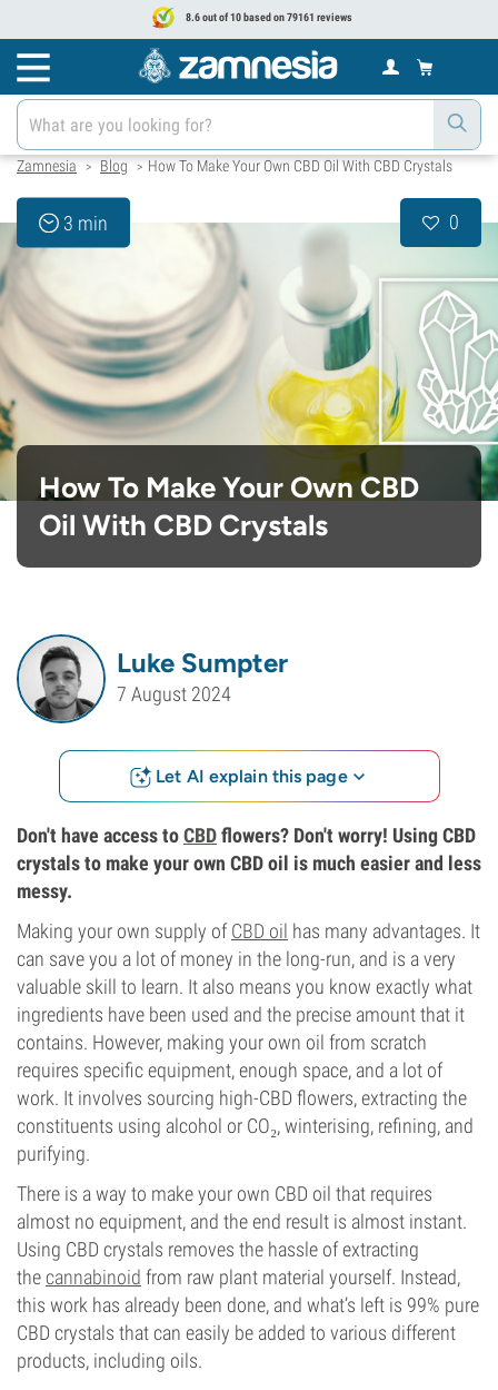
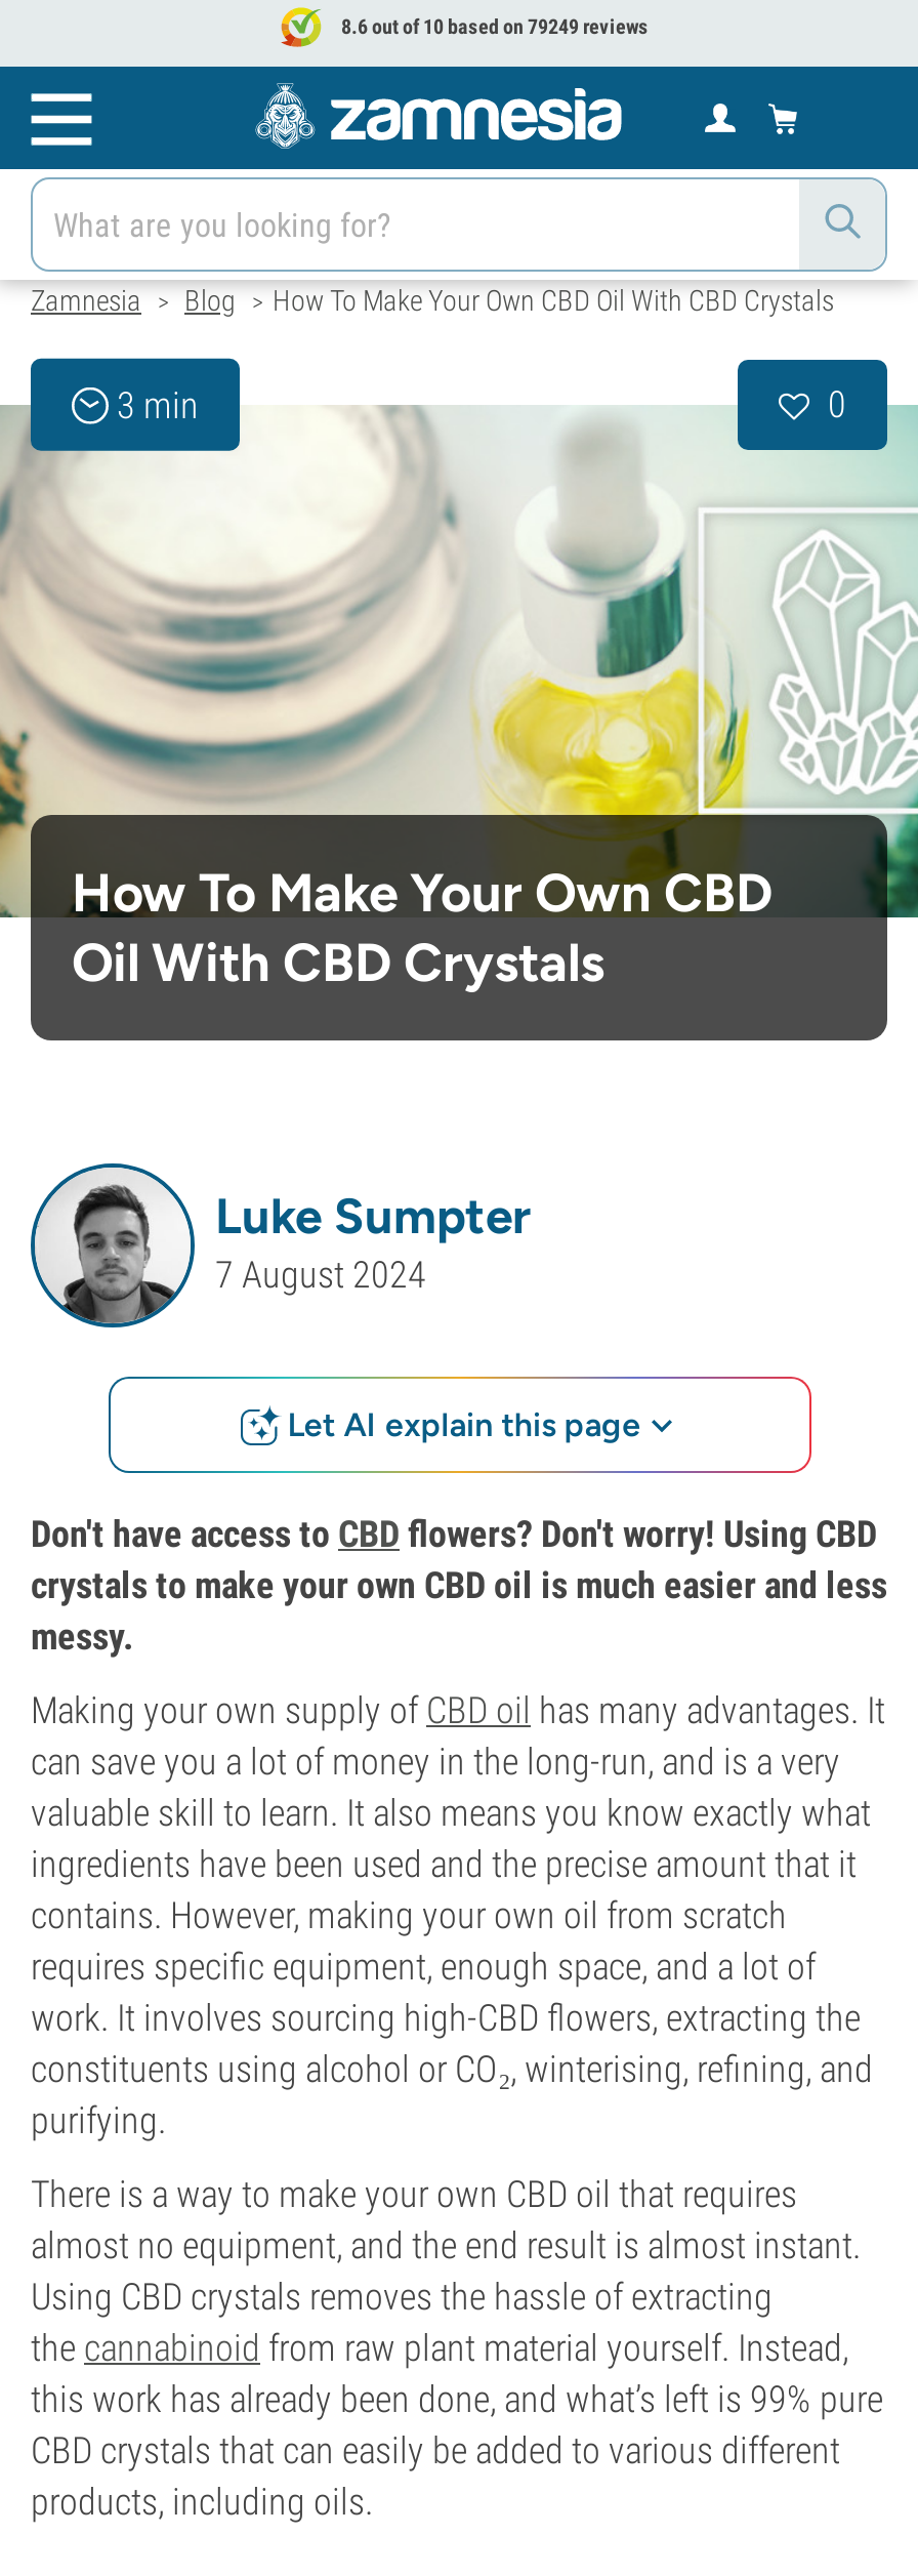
- 8.6 out of 10 based on 79161 reviews
+ 8.6 out of 10 based on 79249 reviews
